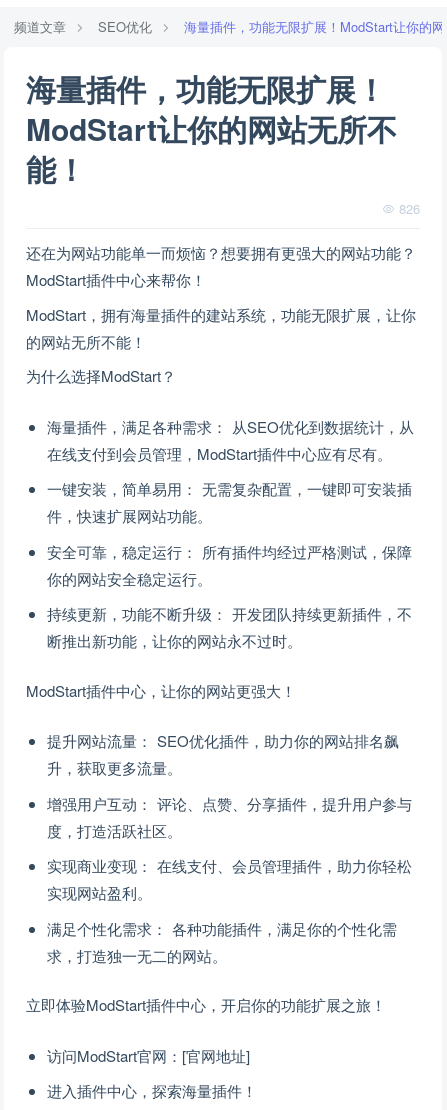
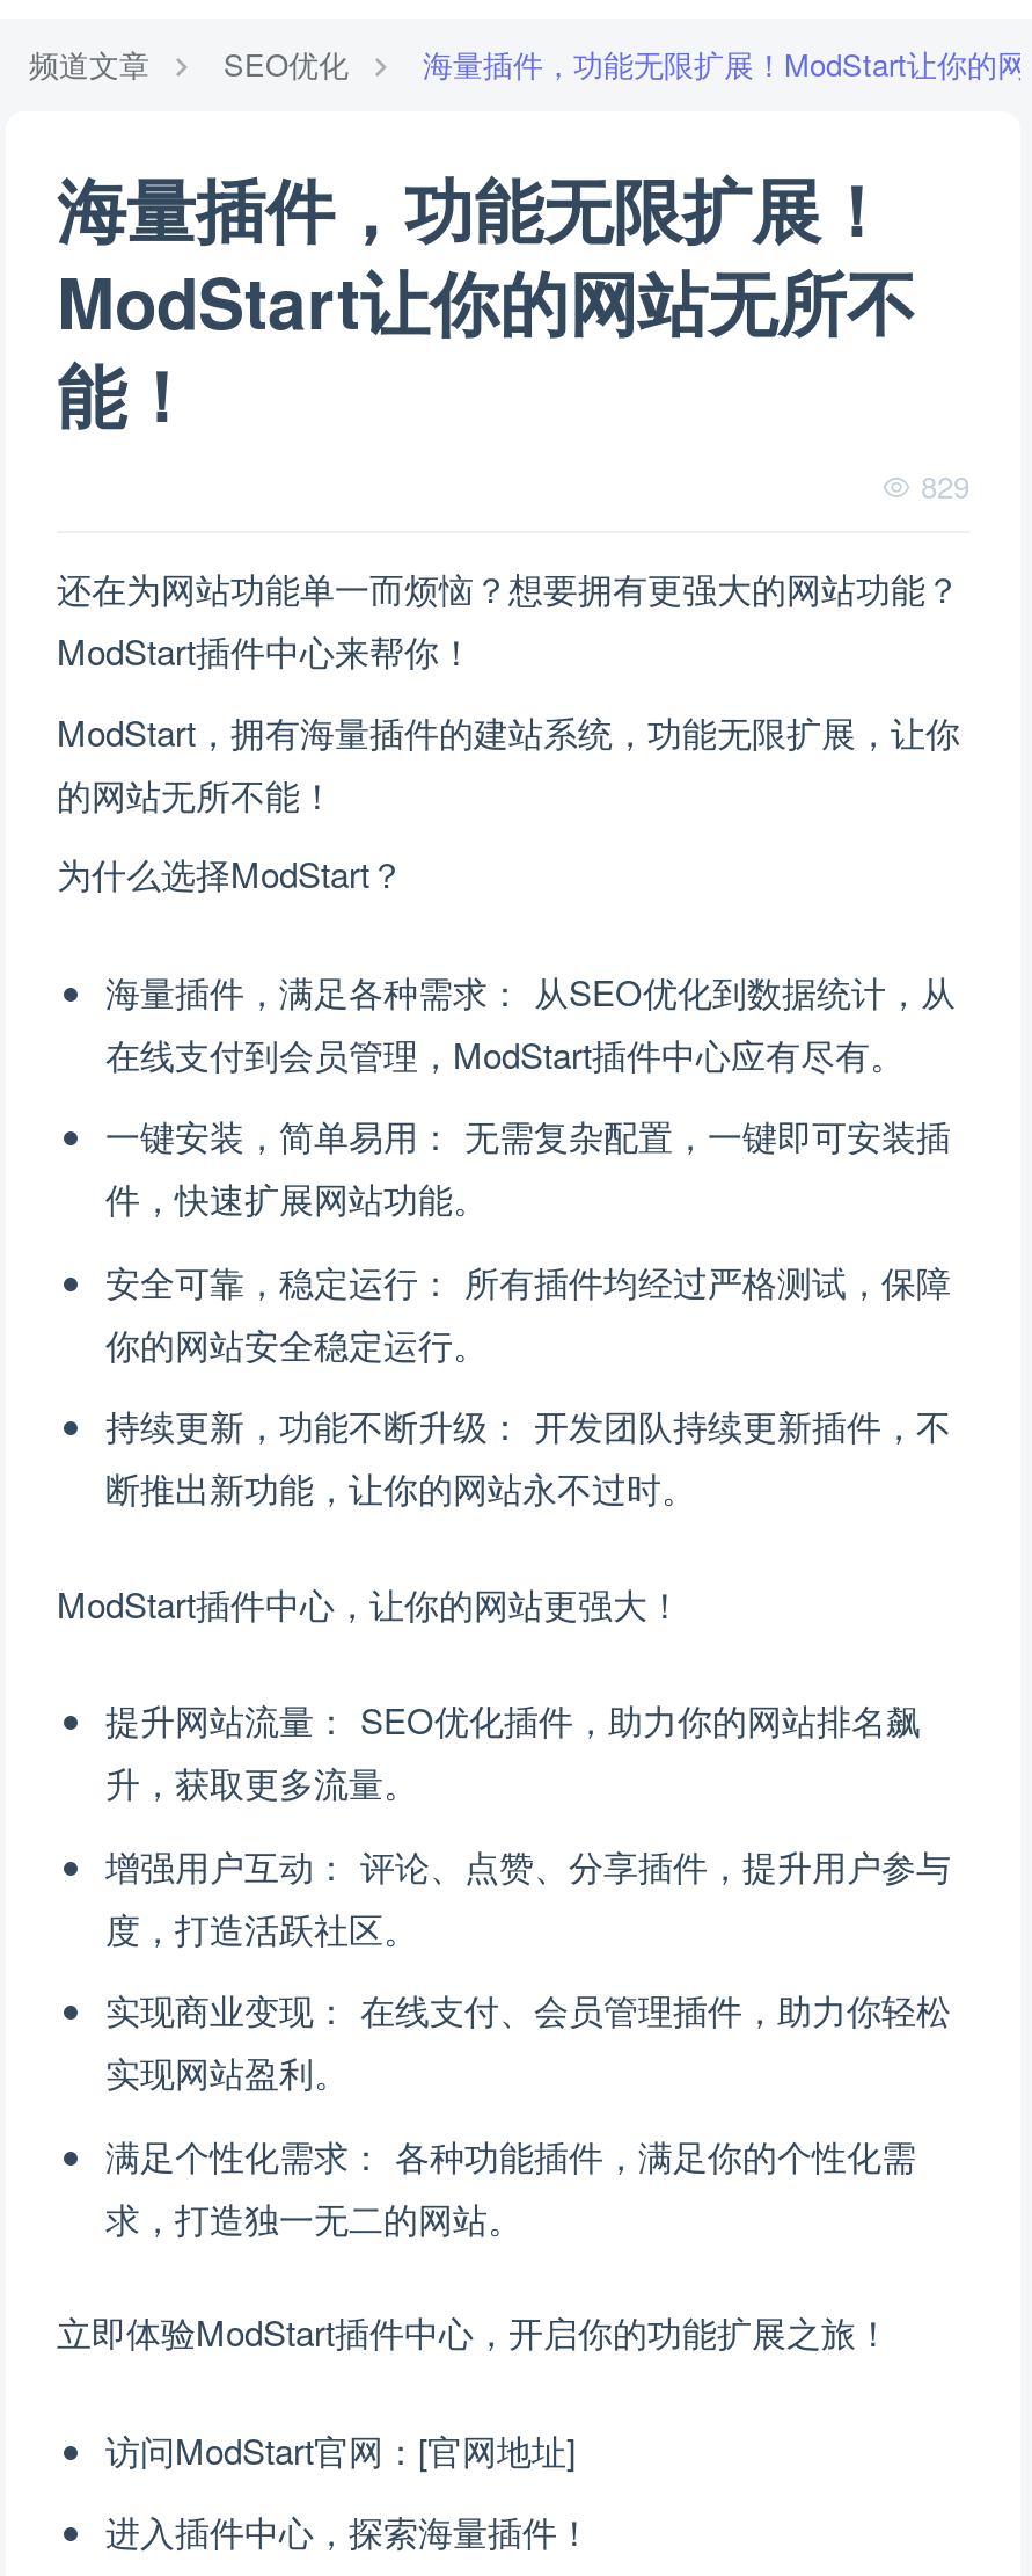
- 826
+ 829
